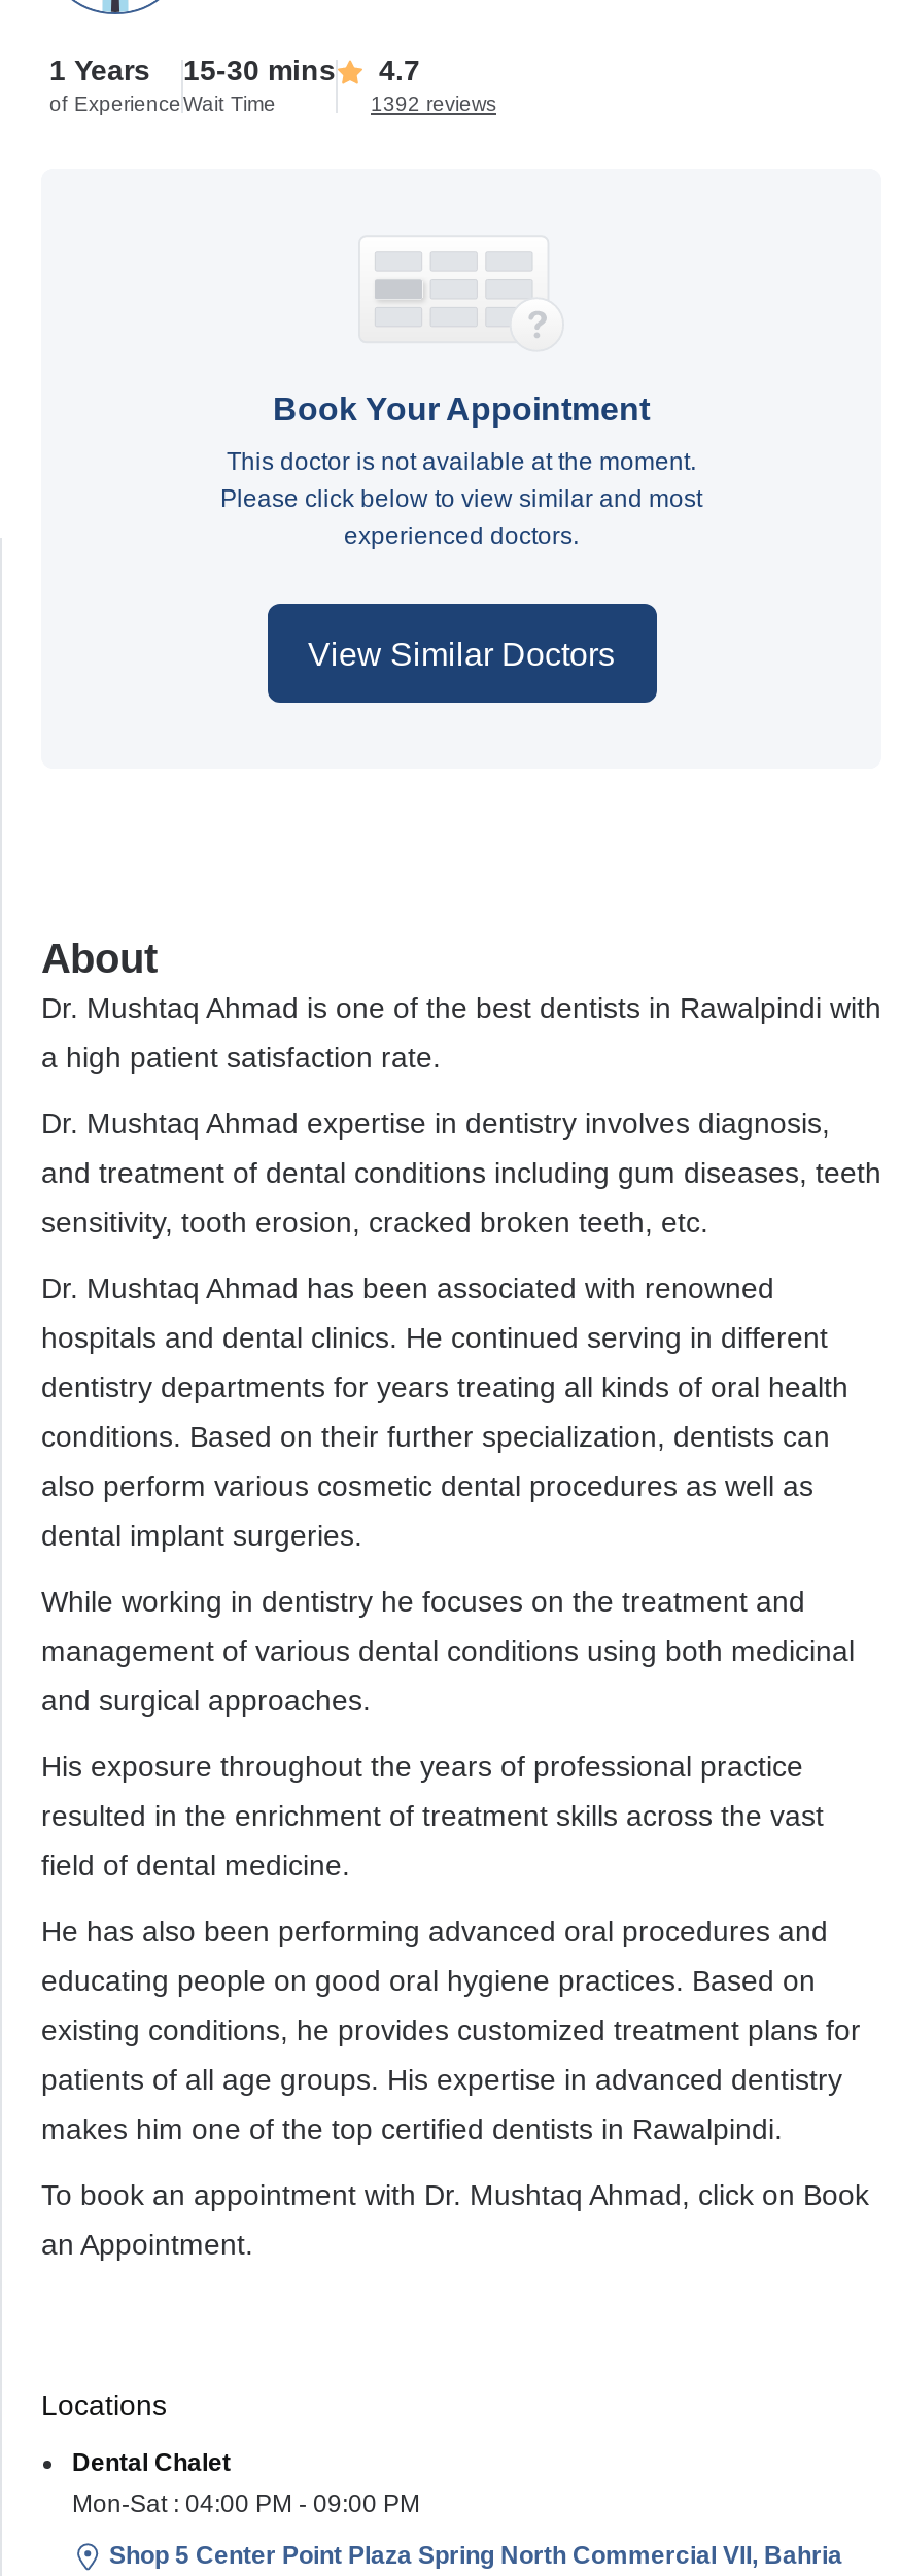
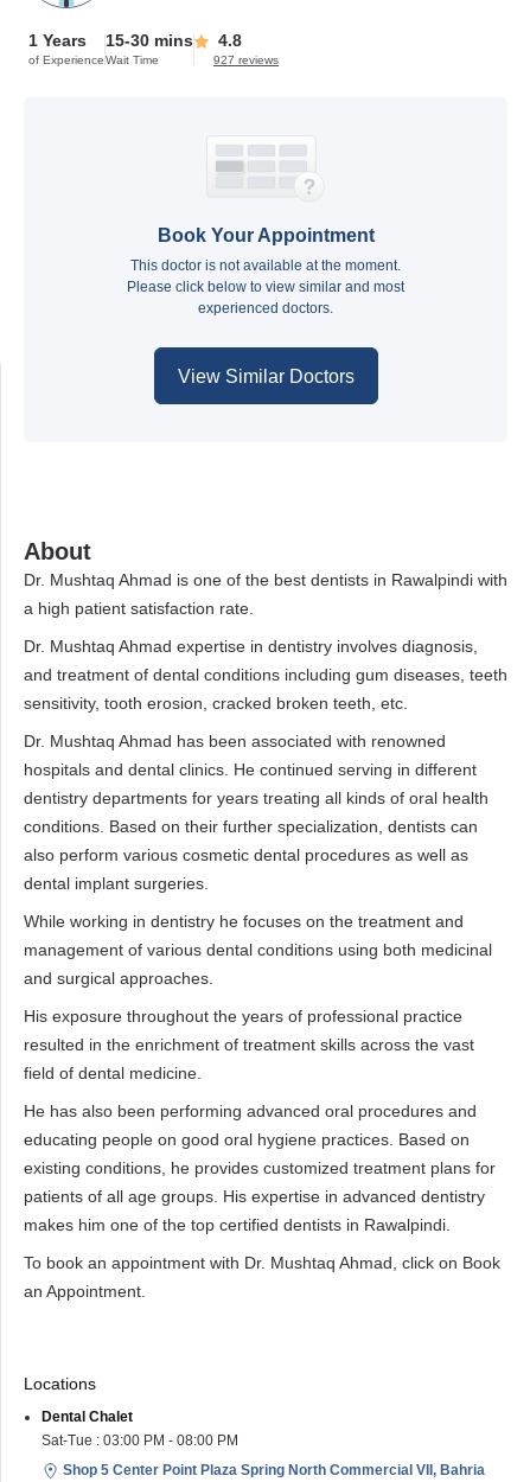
- 1 Years 15-30 mins 4.7
+ 1 Years 15-30 mins 4.8

- 1392 reviews
+ 927 reviews

- Mon-Sat : 04:00 PM - 09:00 PM
+ Sat-Tue : 03:00 PM - 08:00 PM
